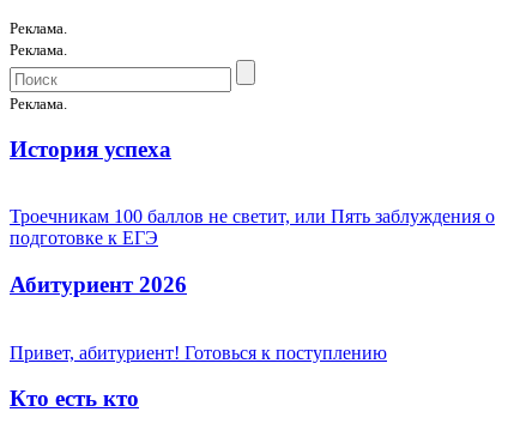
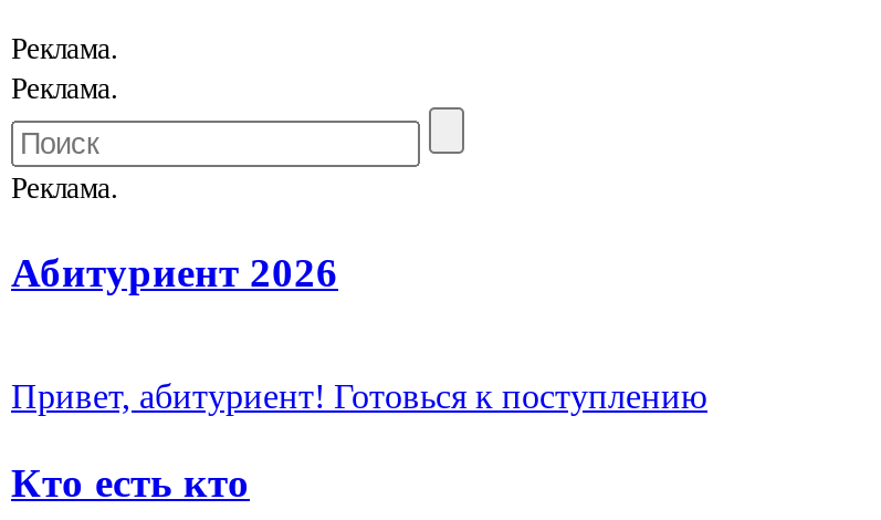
- История успеха
- Троечникам 100 баллов не светит, или Пять заблуждения о
- подготовке к ЕГЭ
